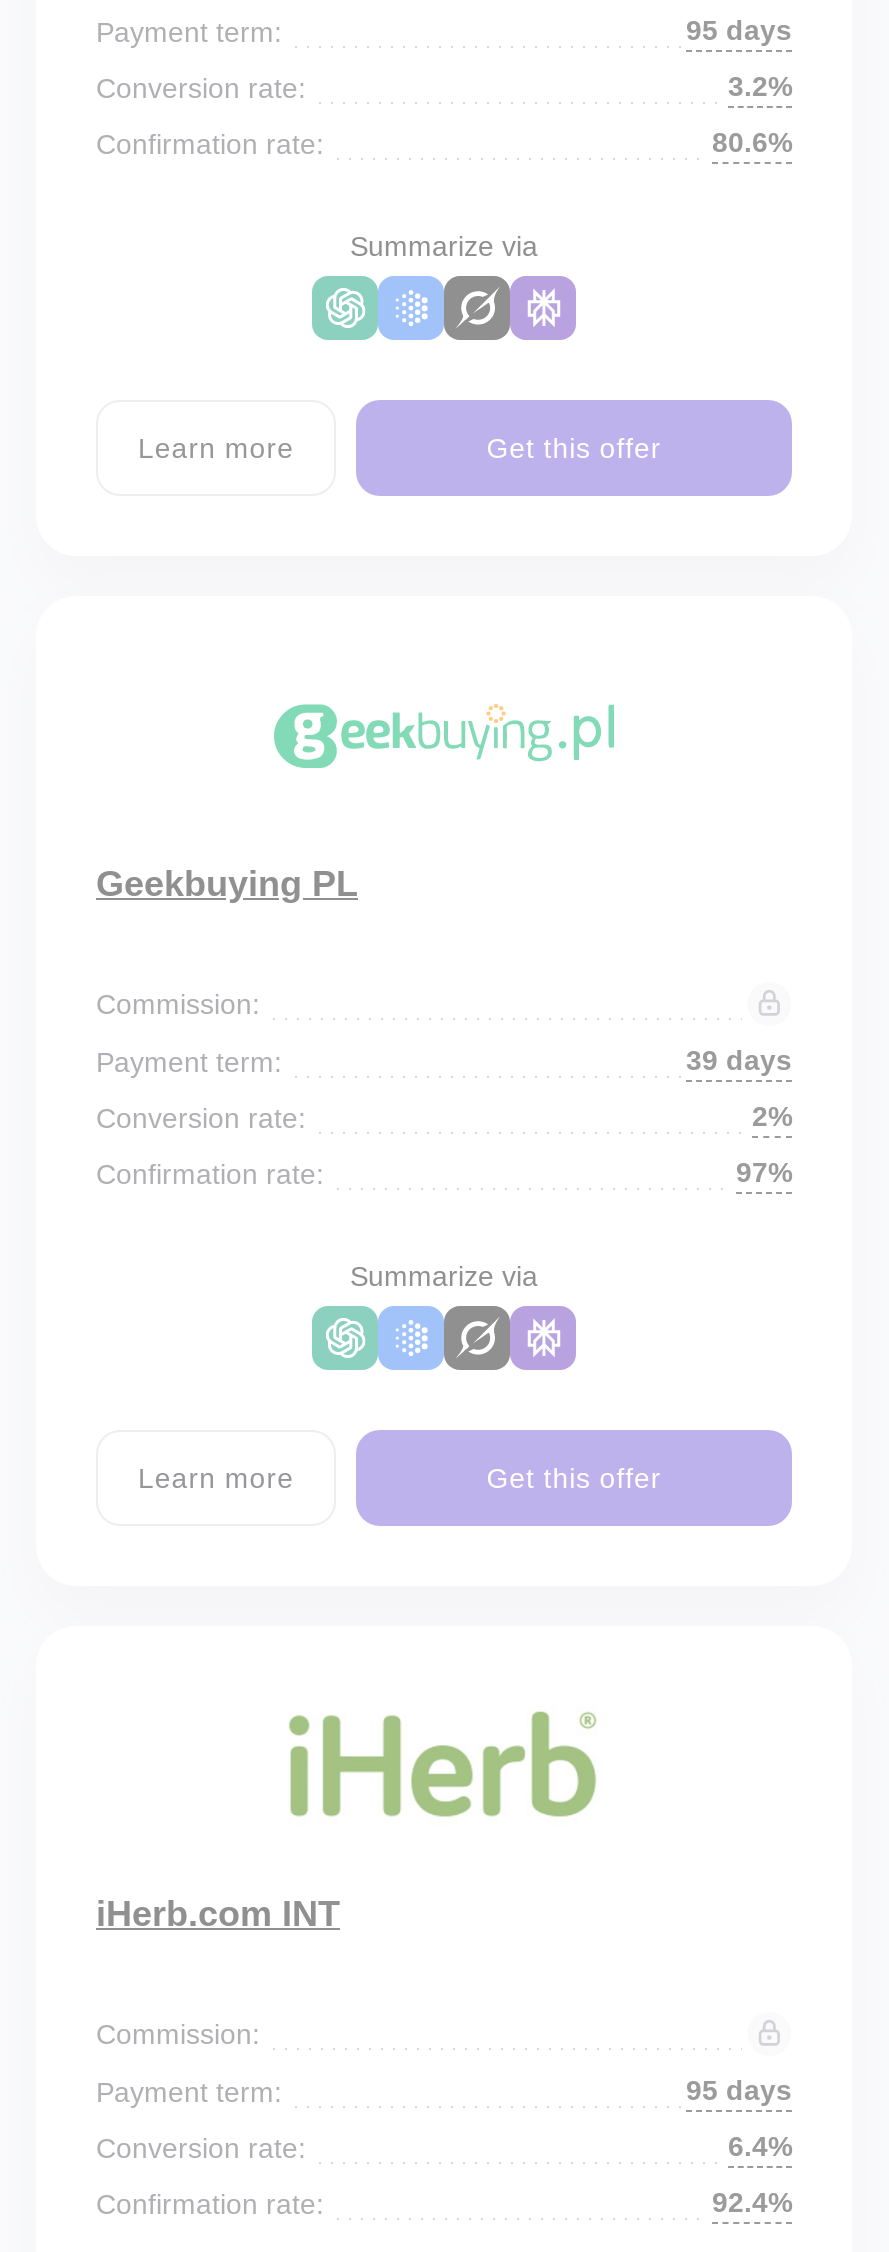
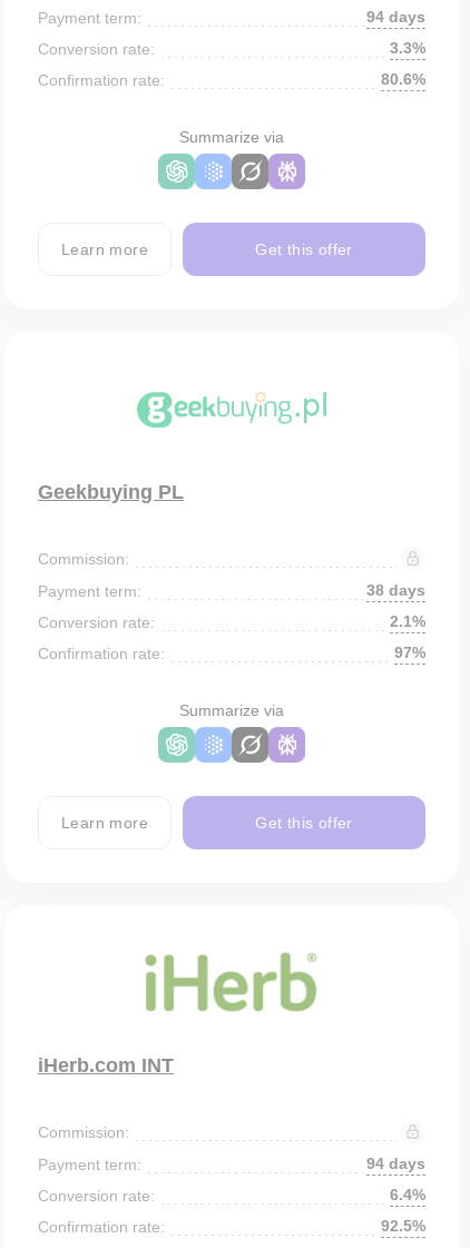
- 95 days
+ 94 days

- 3.2%
+ 3.3%

- 39 days
+ 38 days

- 2%
+ 2.1%

- 95 days
+ 94 days

- 92.4%
+ 92.5%
